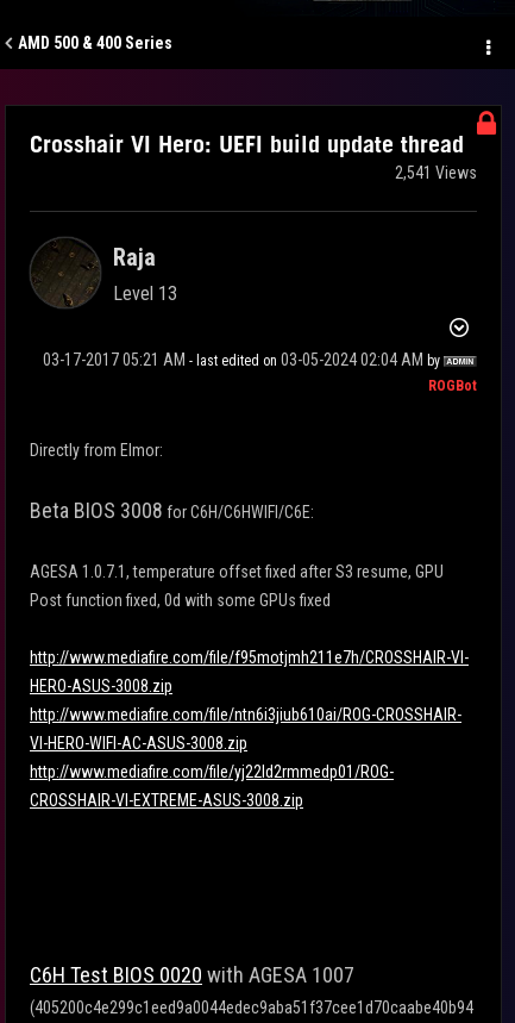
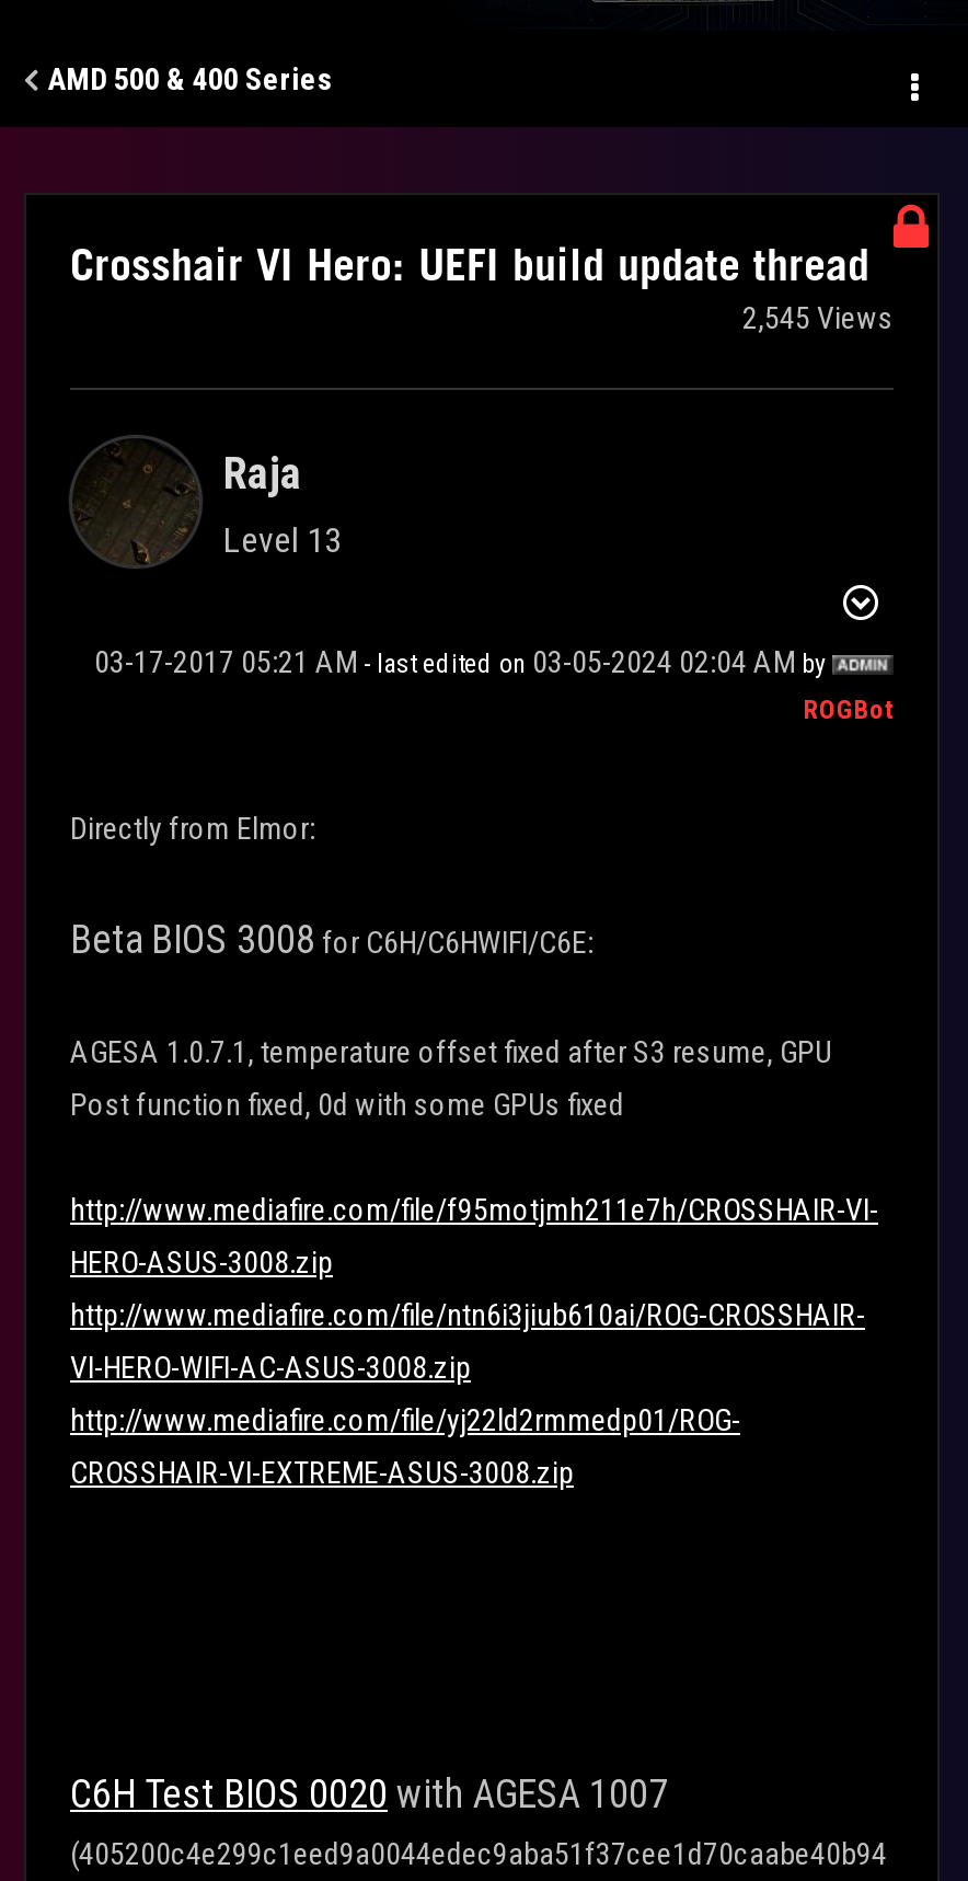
- 2,541 Views
+ 2,545 Views
